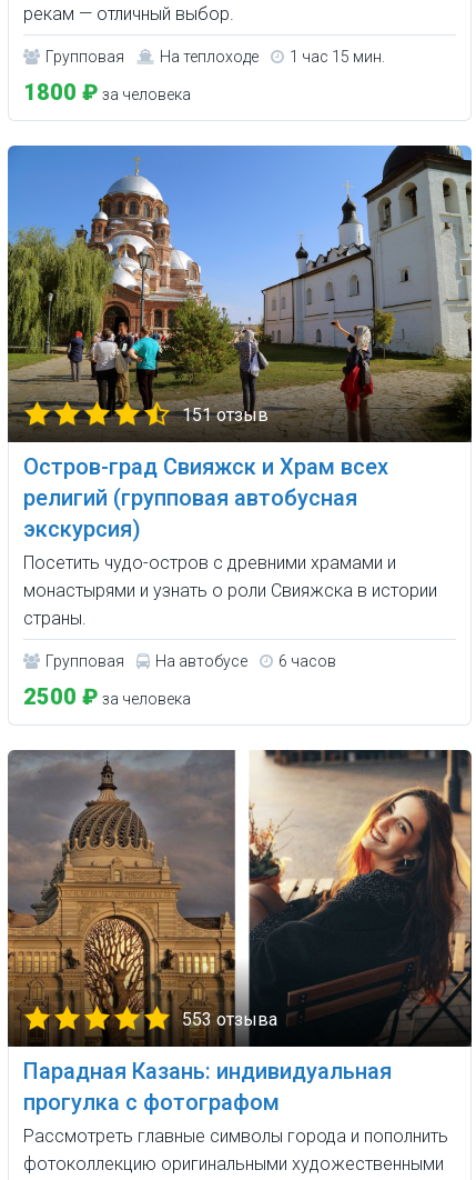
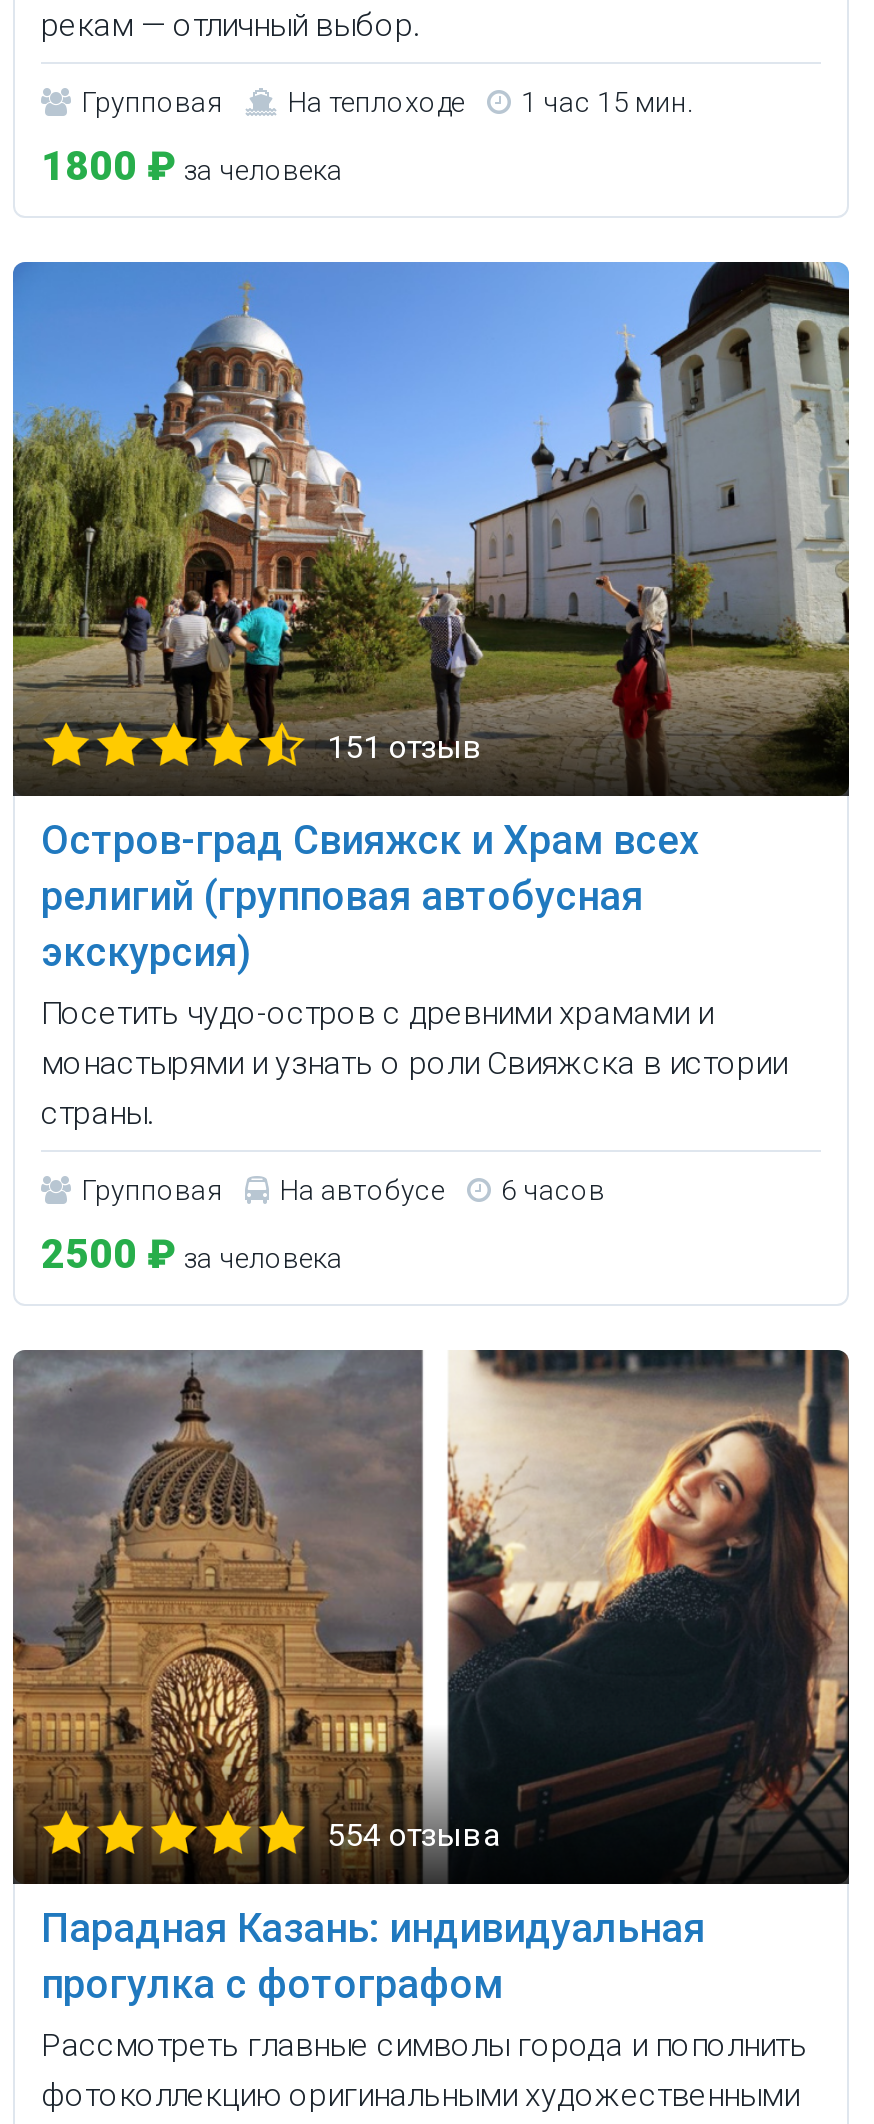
- 553 отзыва
+ 554 отзыва
